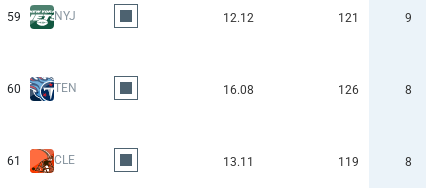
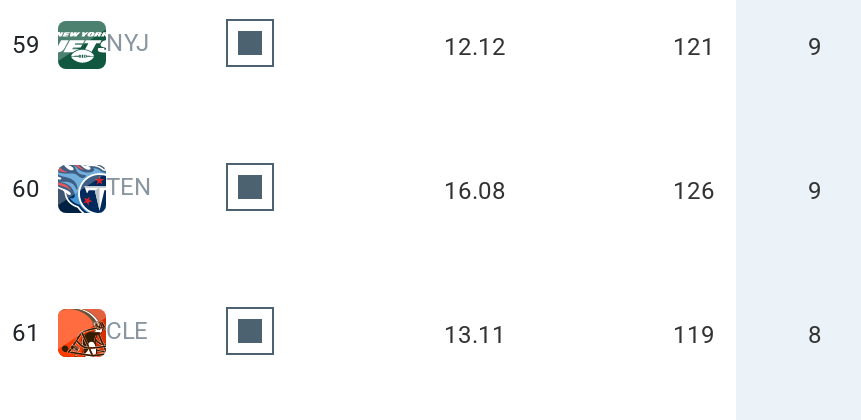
- 8
+ 9
